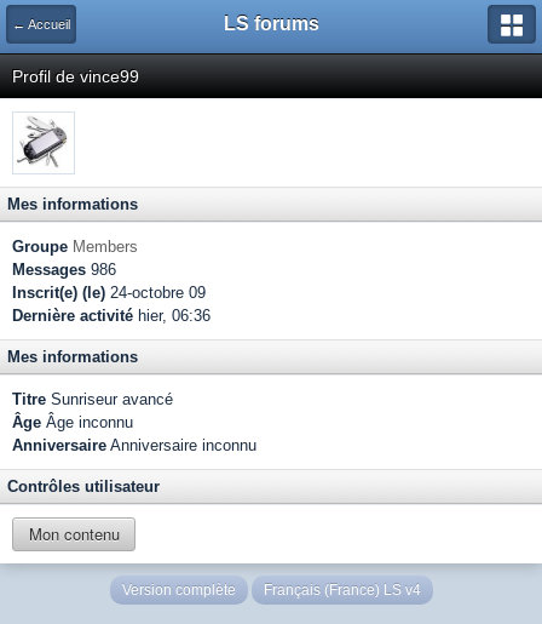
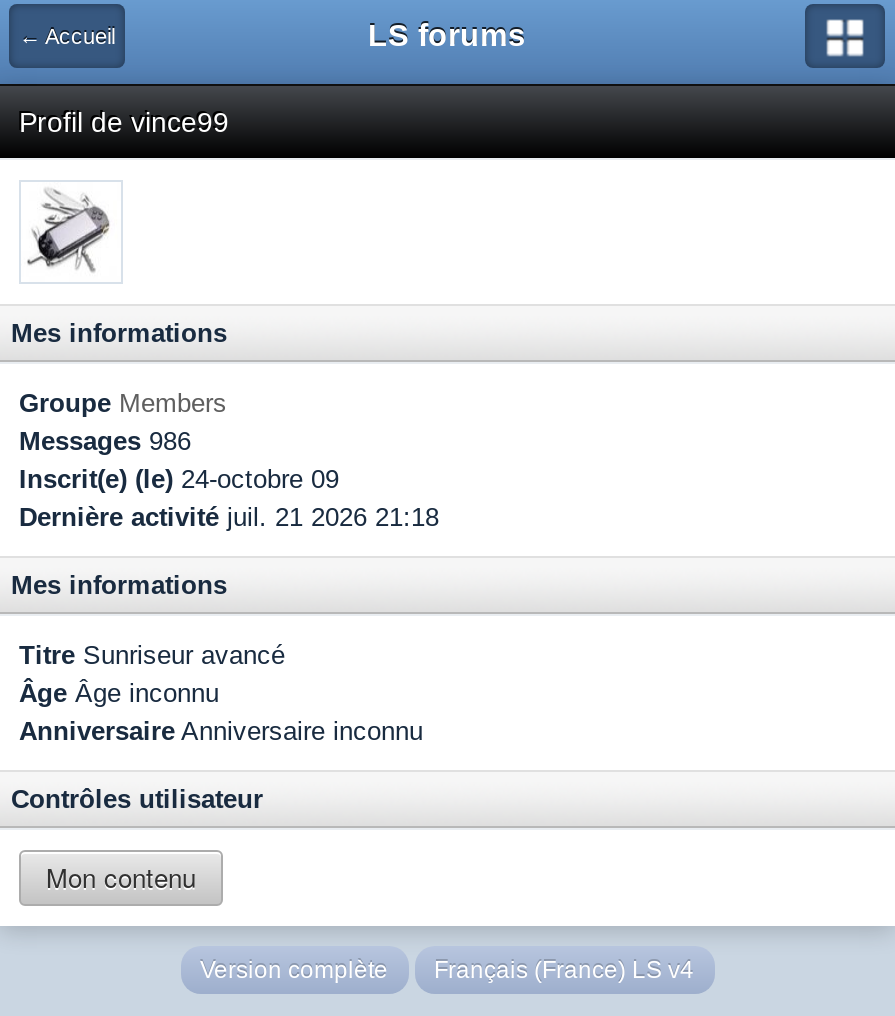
- Dernière activité hier, 06:36
+ Dernière activité juil. 21 2026 21:18
